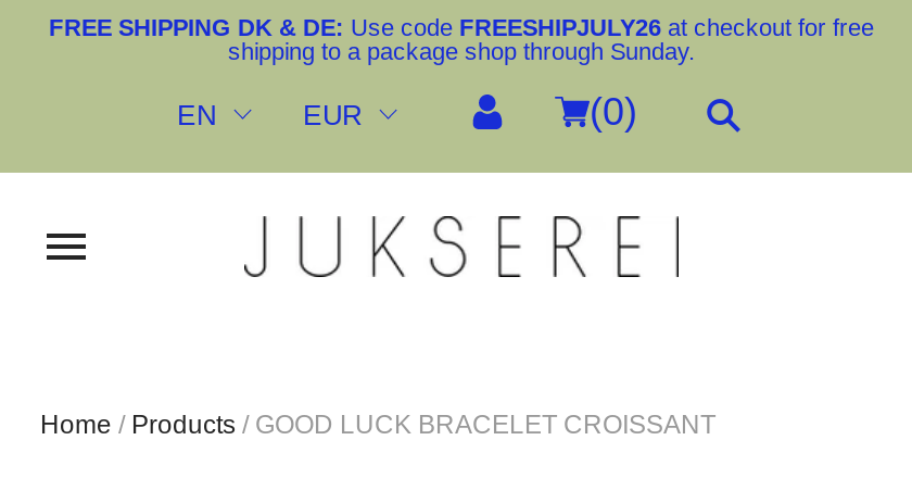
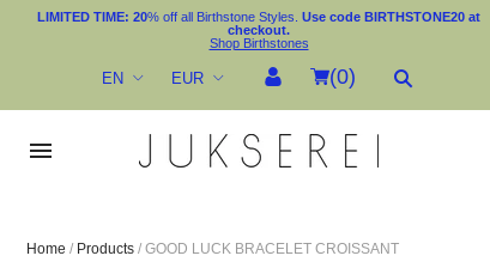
- FREE SHIPPING DK & DE: Use code FREESHIPJULY26 at checkout for free
- shipping to a package shop through Sunday.
+ LIMITED TIME: 20% off all Birthstone Styles. Use code BIRTHSTONE20 at
+ checkout.
+ Shop Birthstones
